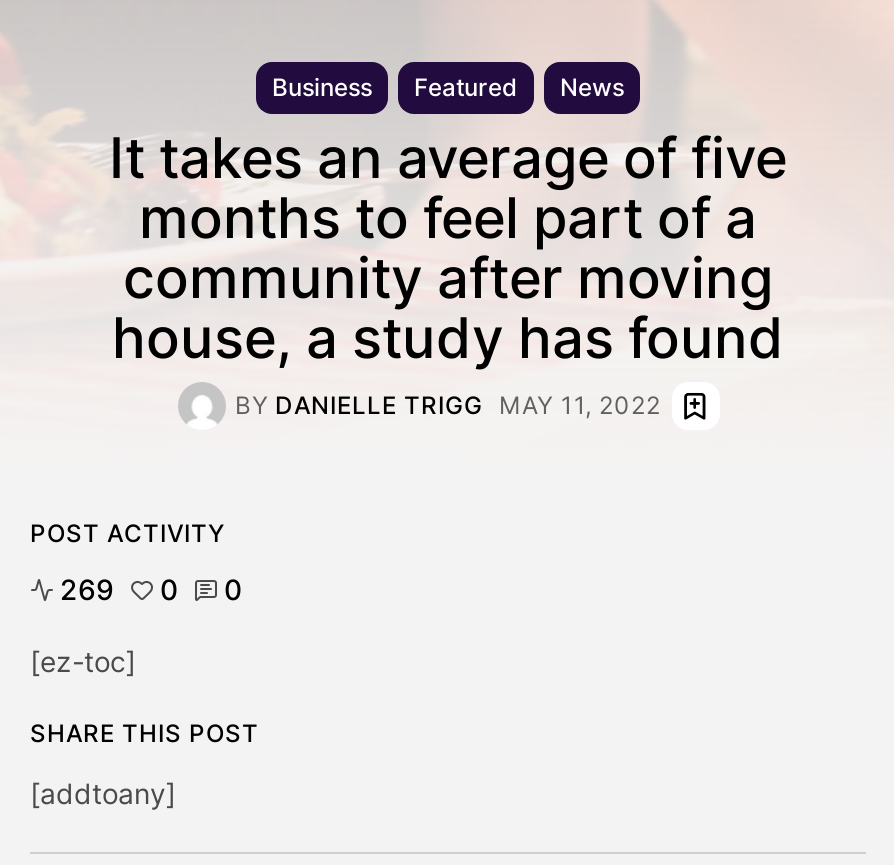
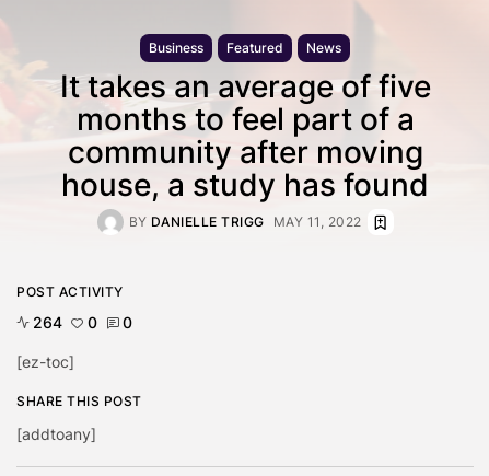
- 269 0 0
+ 264 0 0
